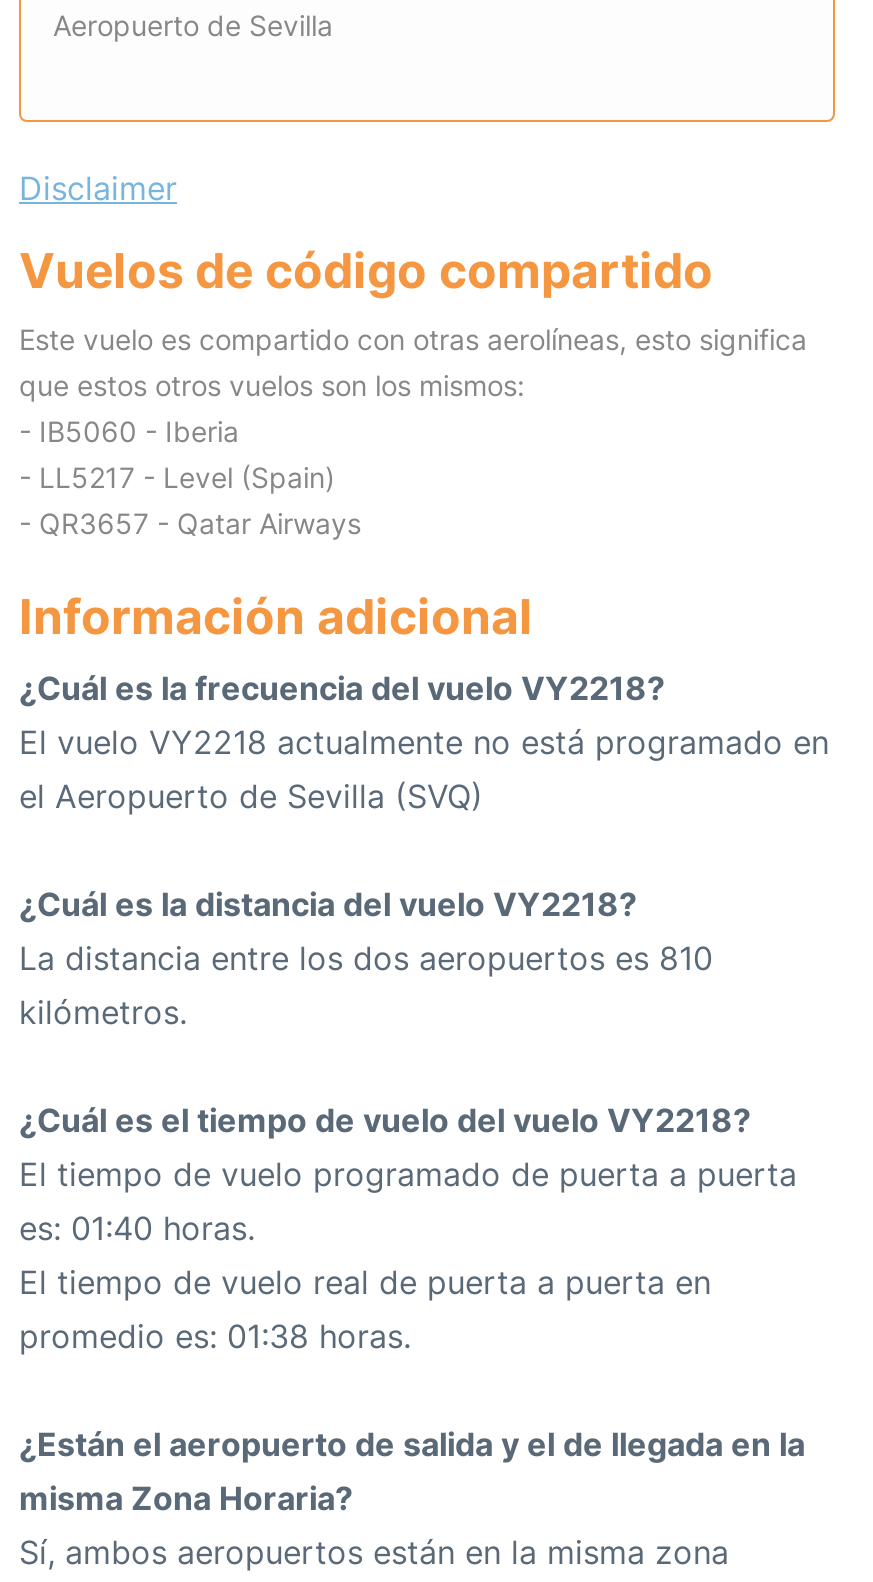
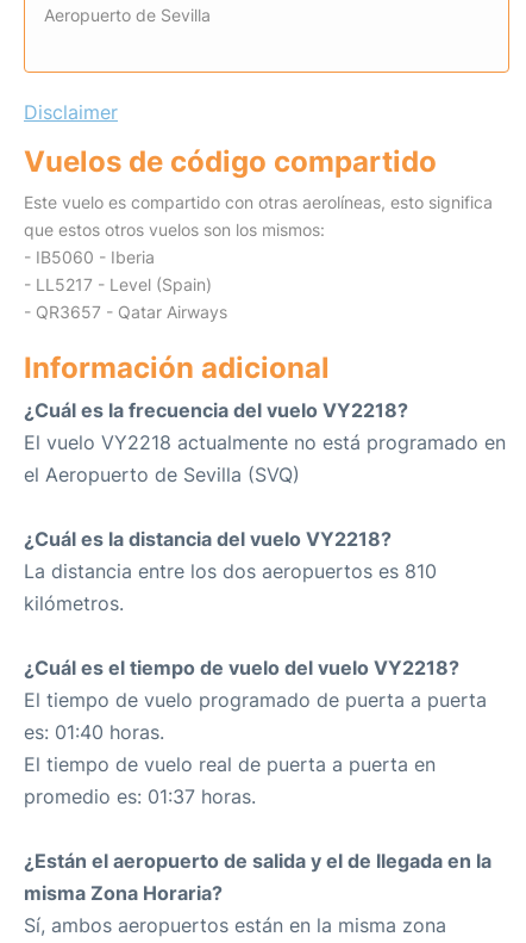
- promedio es: 01:38 horas.
+ promedio es: 01:37 horas.
